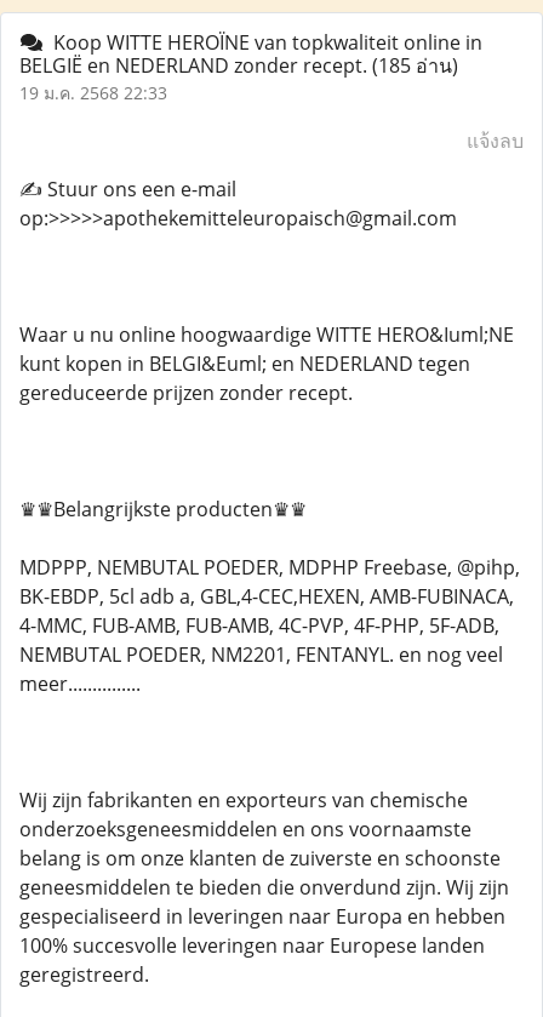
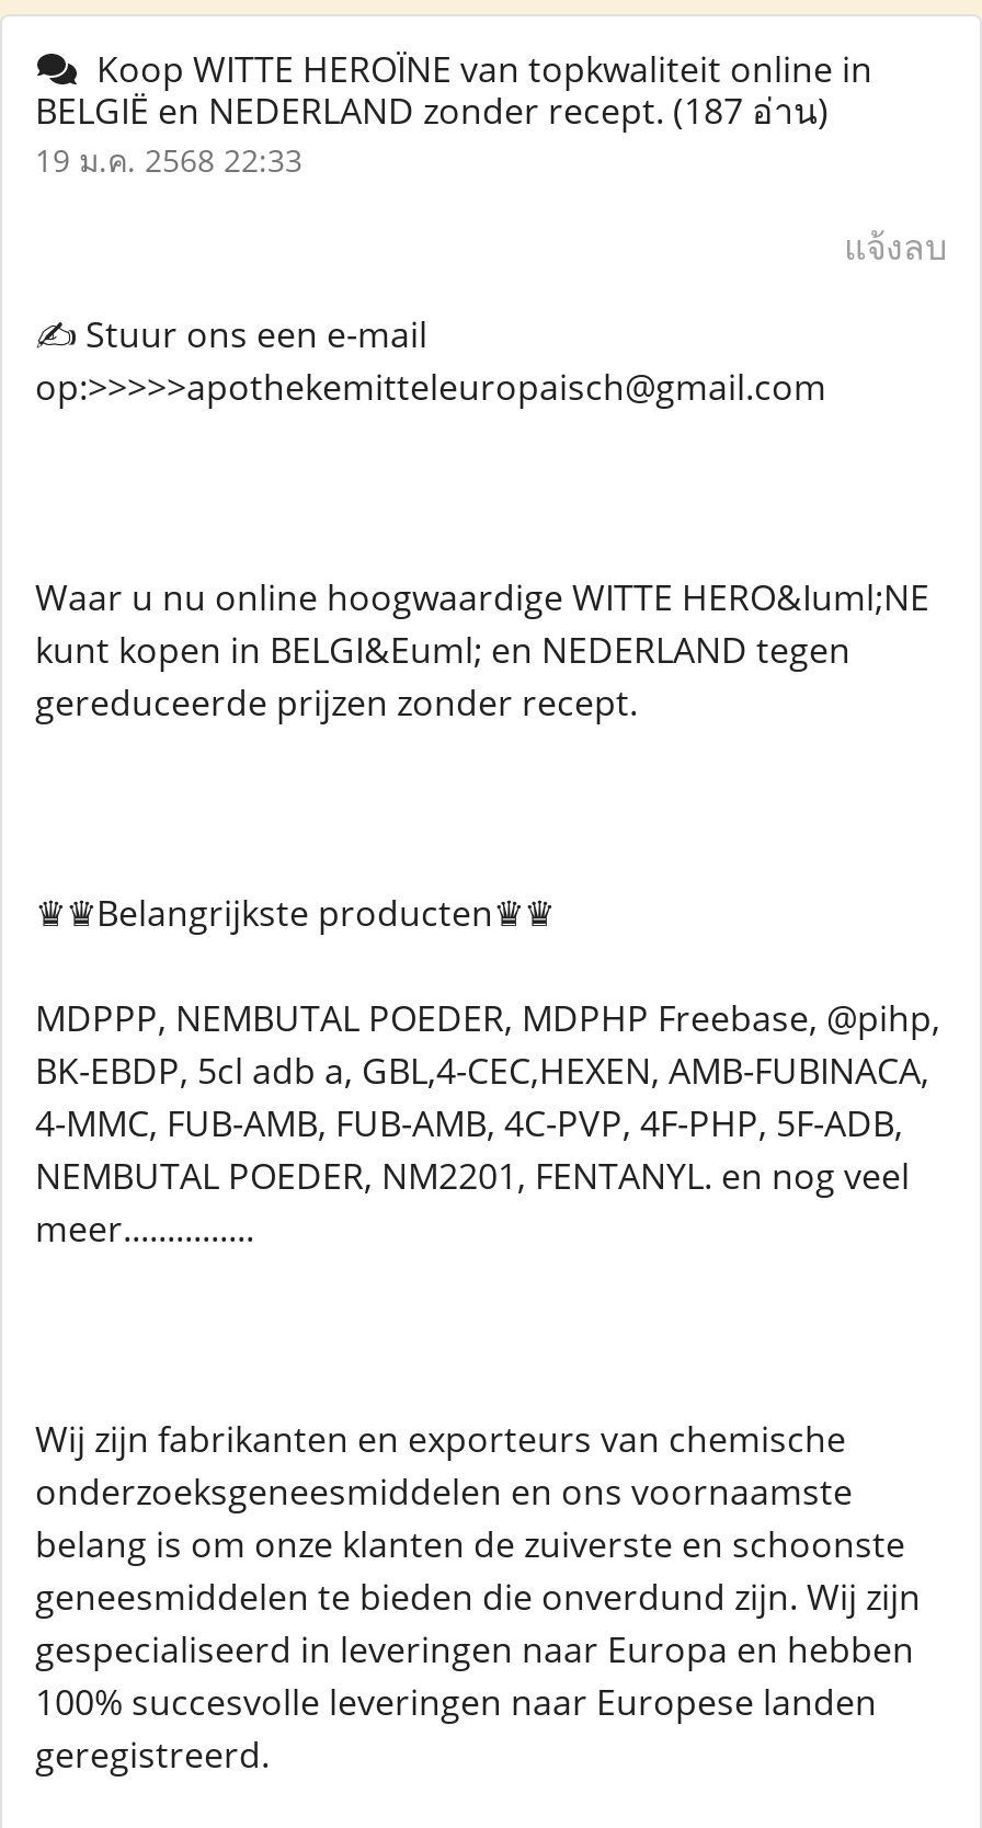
- BELGIË en NEDERLAND zonder recept. (185 อ่าน)
+ BELGIË en NEDERLAND zonder recept. (187 อ่าน)
